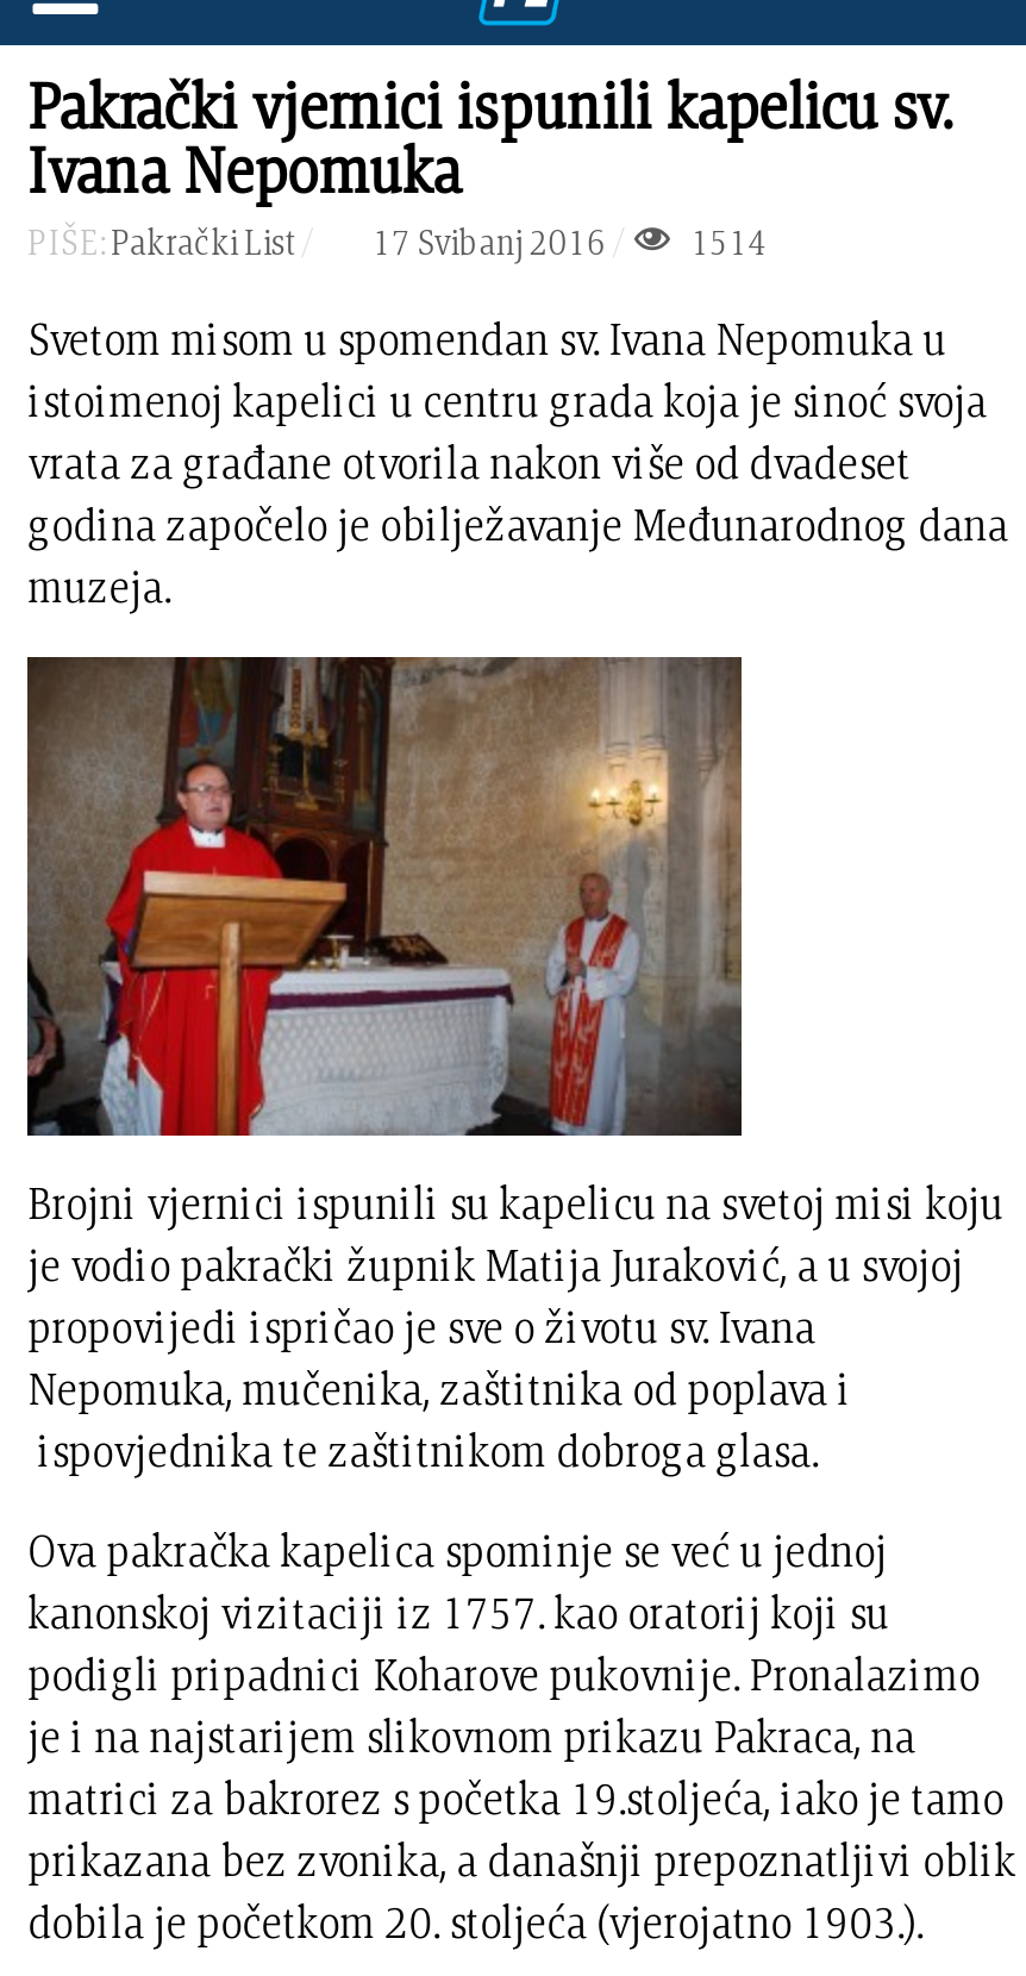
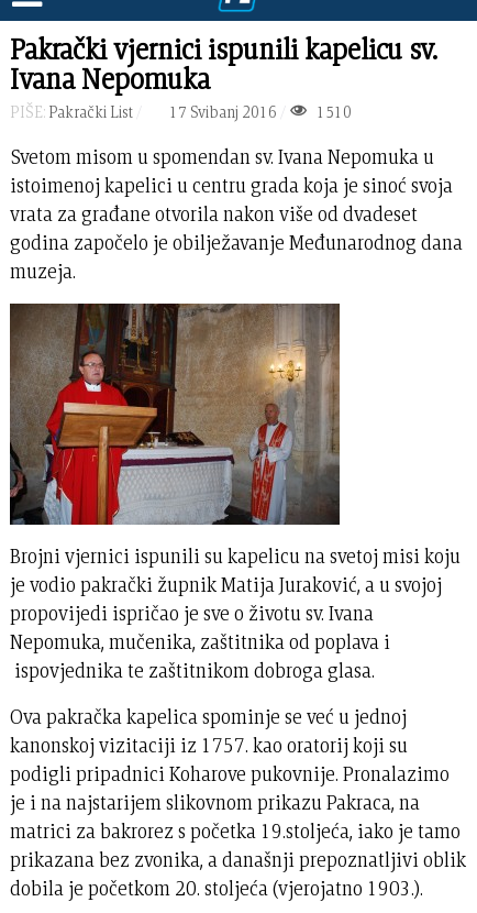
- 1514
+ 1510
